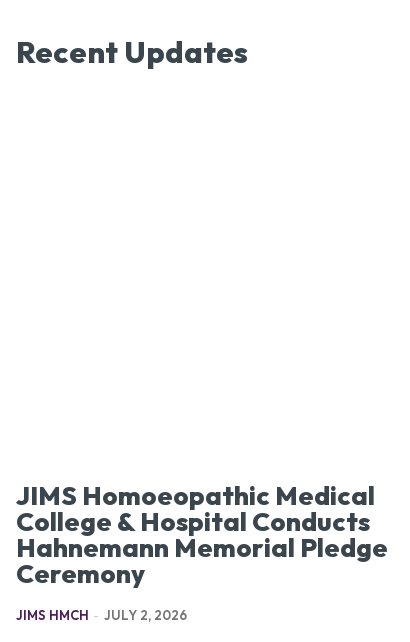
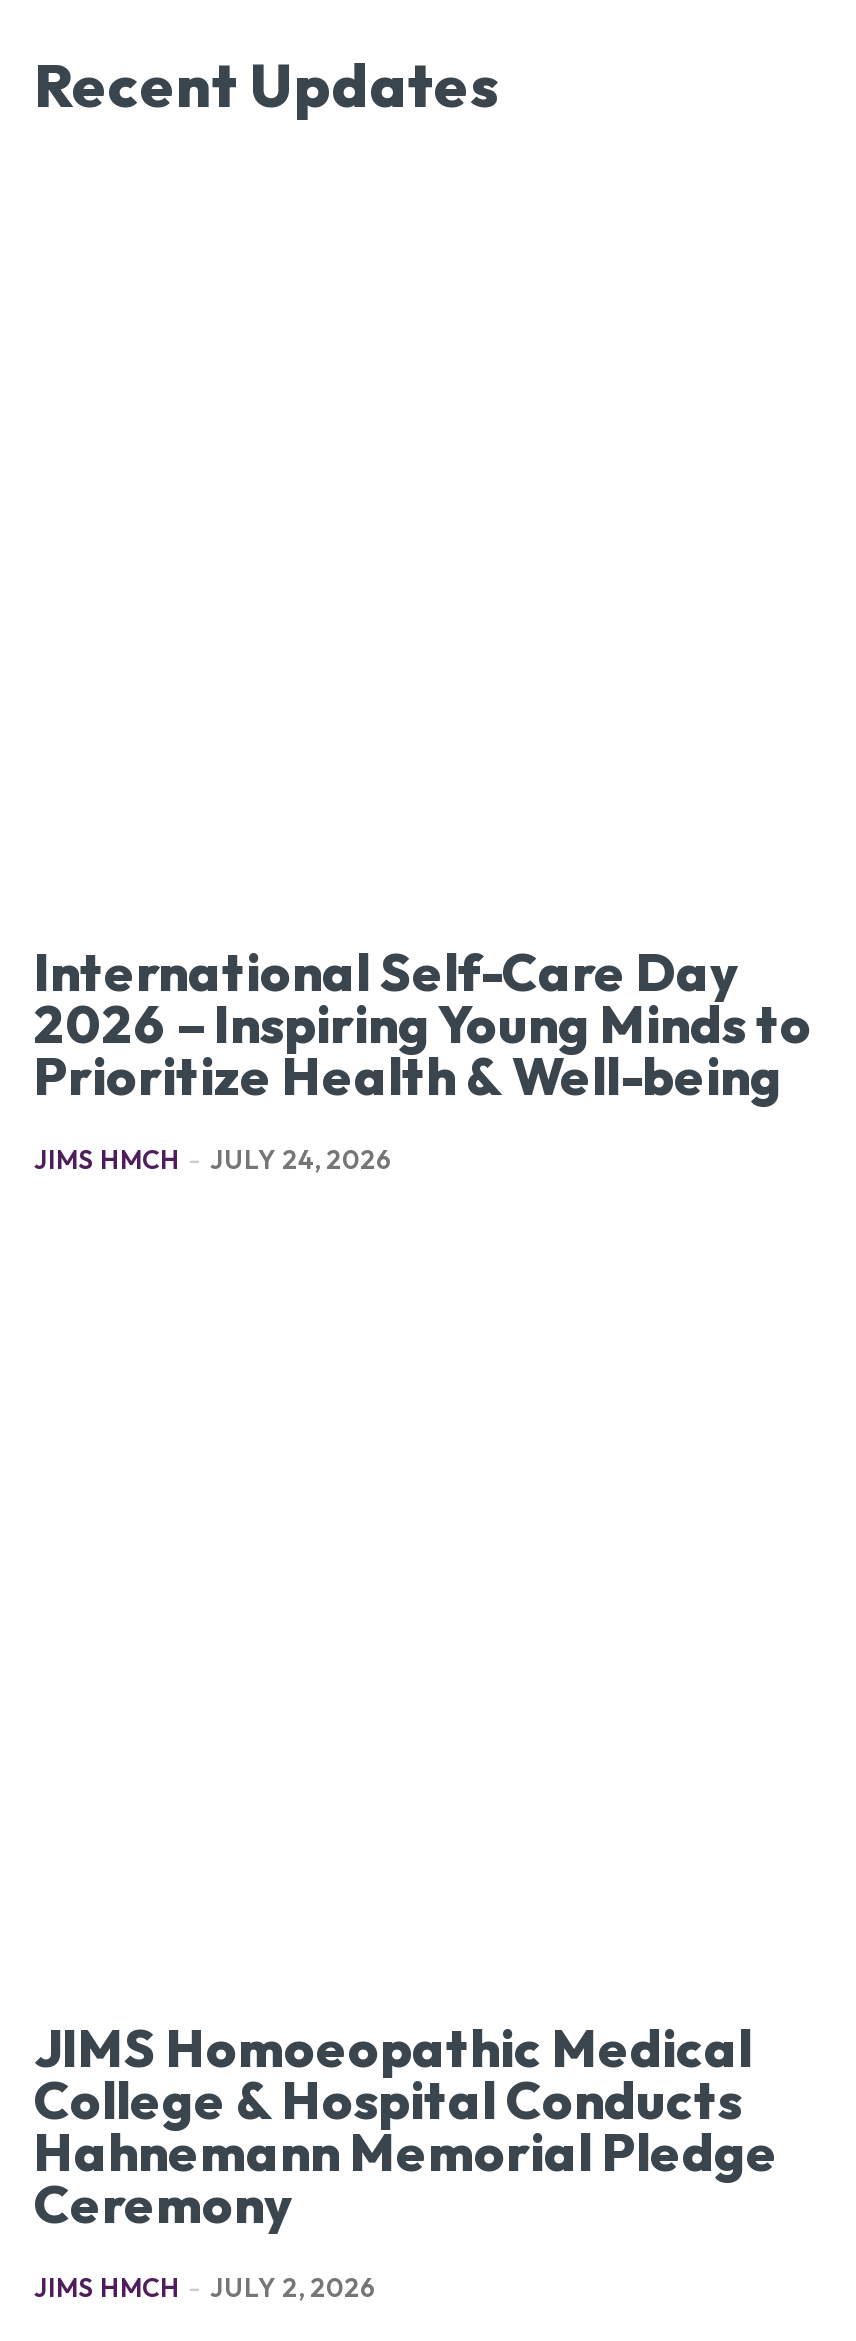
+ International Self-Care Day
+ 2026 – Inspiring Young Minds to
+ Prioritize Health & Well-being
+ JIMS HMCH - JULY 24, 2026
